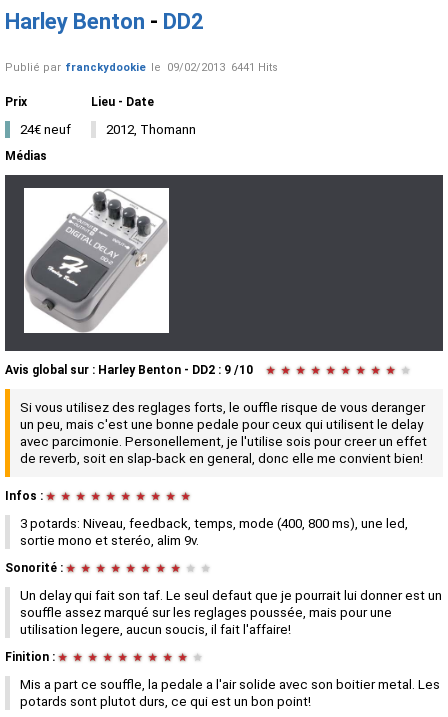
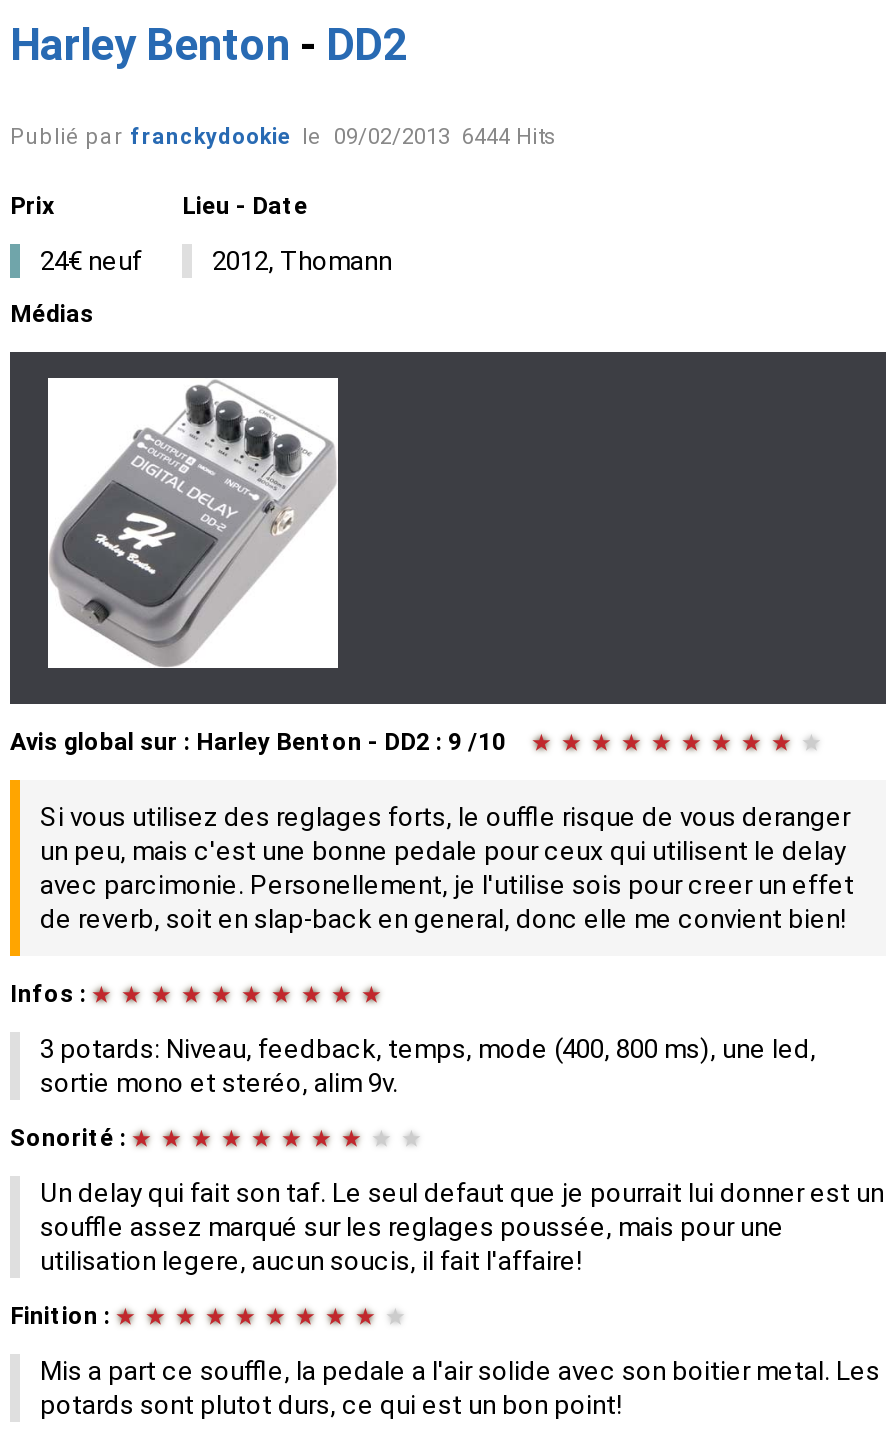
- Publié par franckydookie le 09/02/2013 6441 Hits
+ Publié par franckydookie le 09/02/2013 6444 Hits
